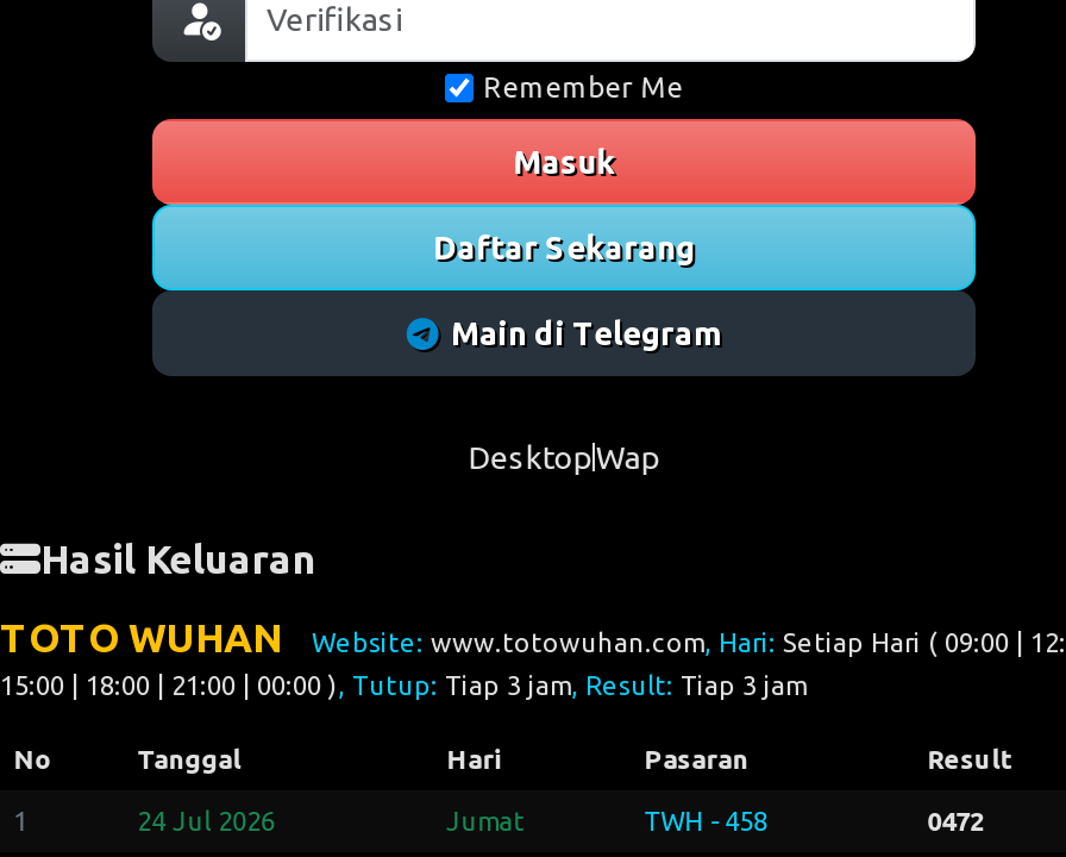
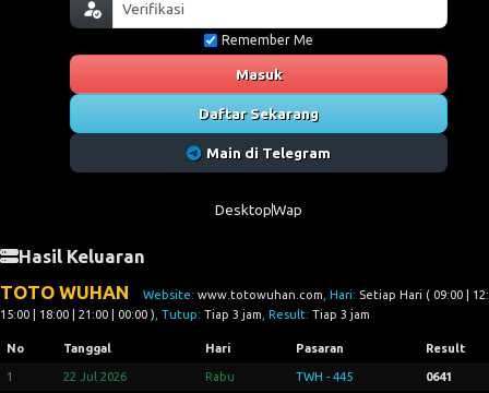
- 24 Jul 2026
- Jumat
- TWH - 458
- 0472
+ 22 Jul 2026
+ Rabu
+ TWH - 445
+ 0641
